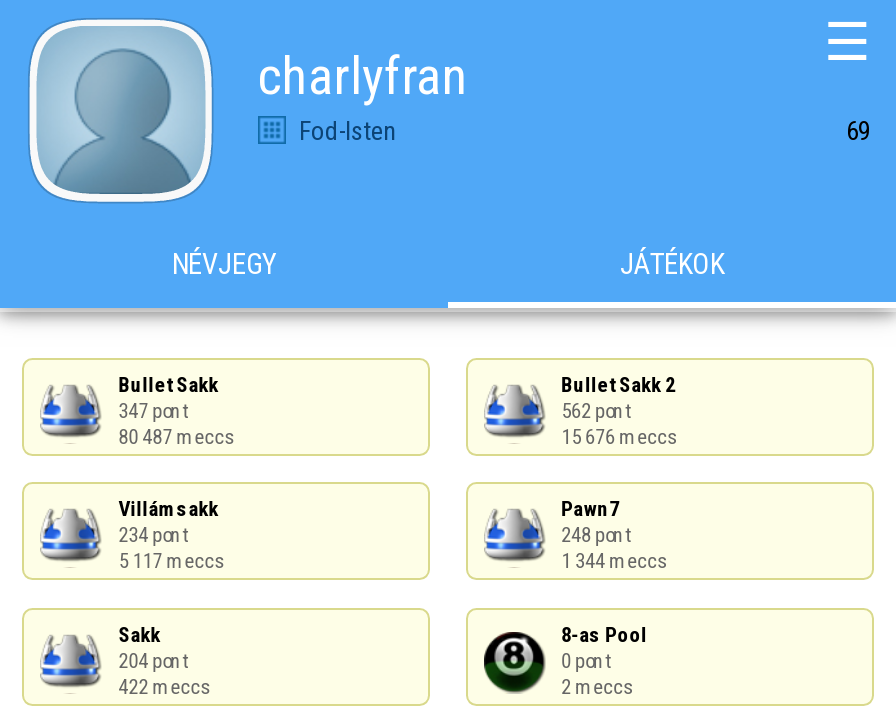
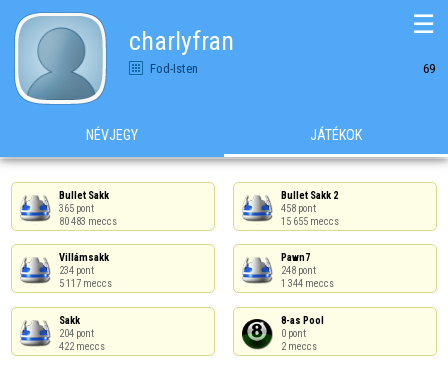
- 347 pont
+ 365 pont

- 562 pont
+ 458 pont

- 80 487 meccs
+ 80 483 meccs

- 15 676 meccs
+ 15 655 meccs
